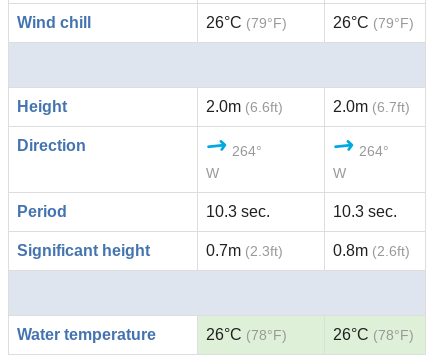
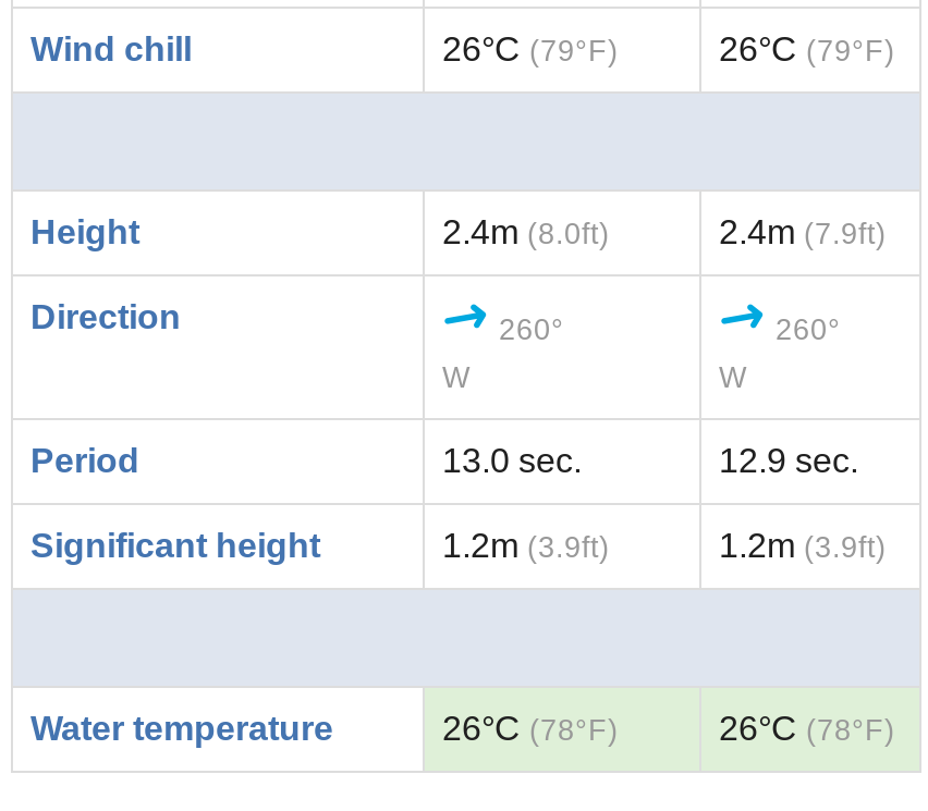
- 2.0m (6.6ft)
- 2.0m (6.7ft)
+ 2.4m (8.0ft)
+ 2.4m (7.9ft)

- 264°
+ 260°

- 264°
+ 260°

- 10.3 sec.
+ 13.0 sec.

- 10.3 sec.
+ 12.9 sec.

- 0.7m (2.3ft)
- 0.8m (2.6ft)
+ 1.2m (3.9ft)
+ 1.2m (3.9ft)
